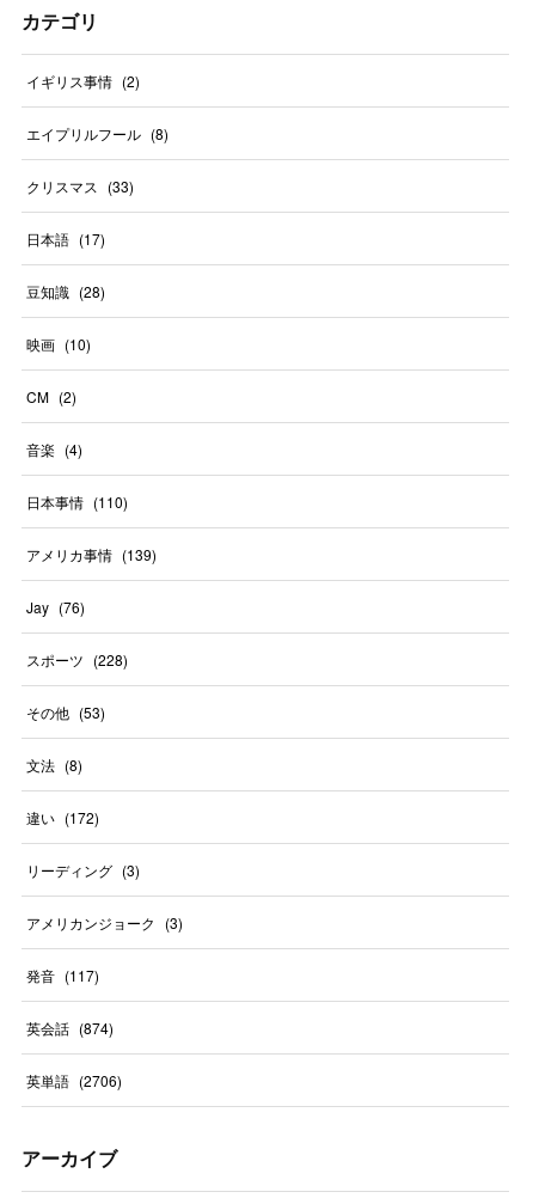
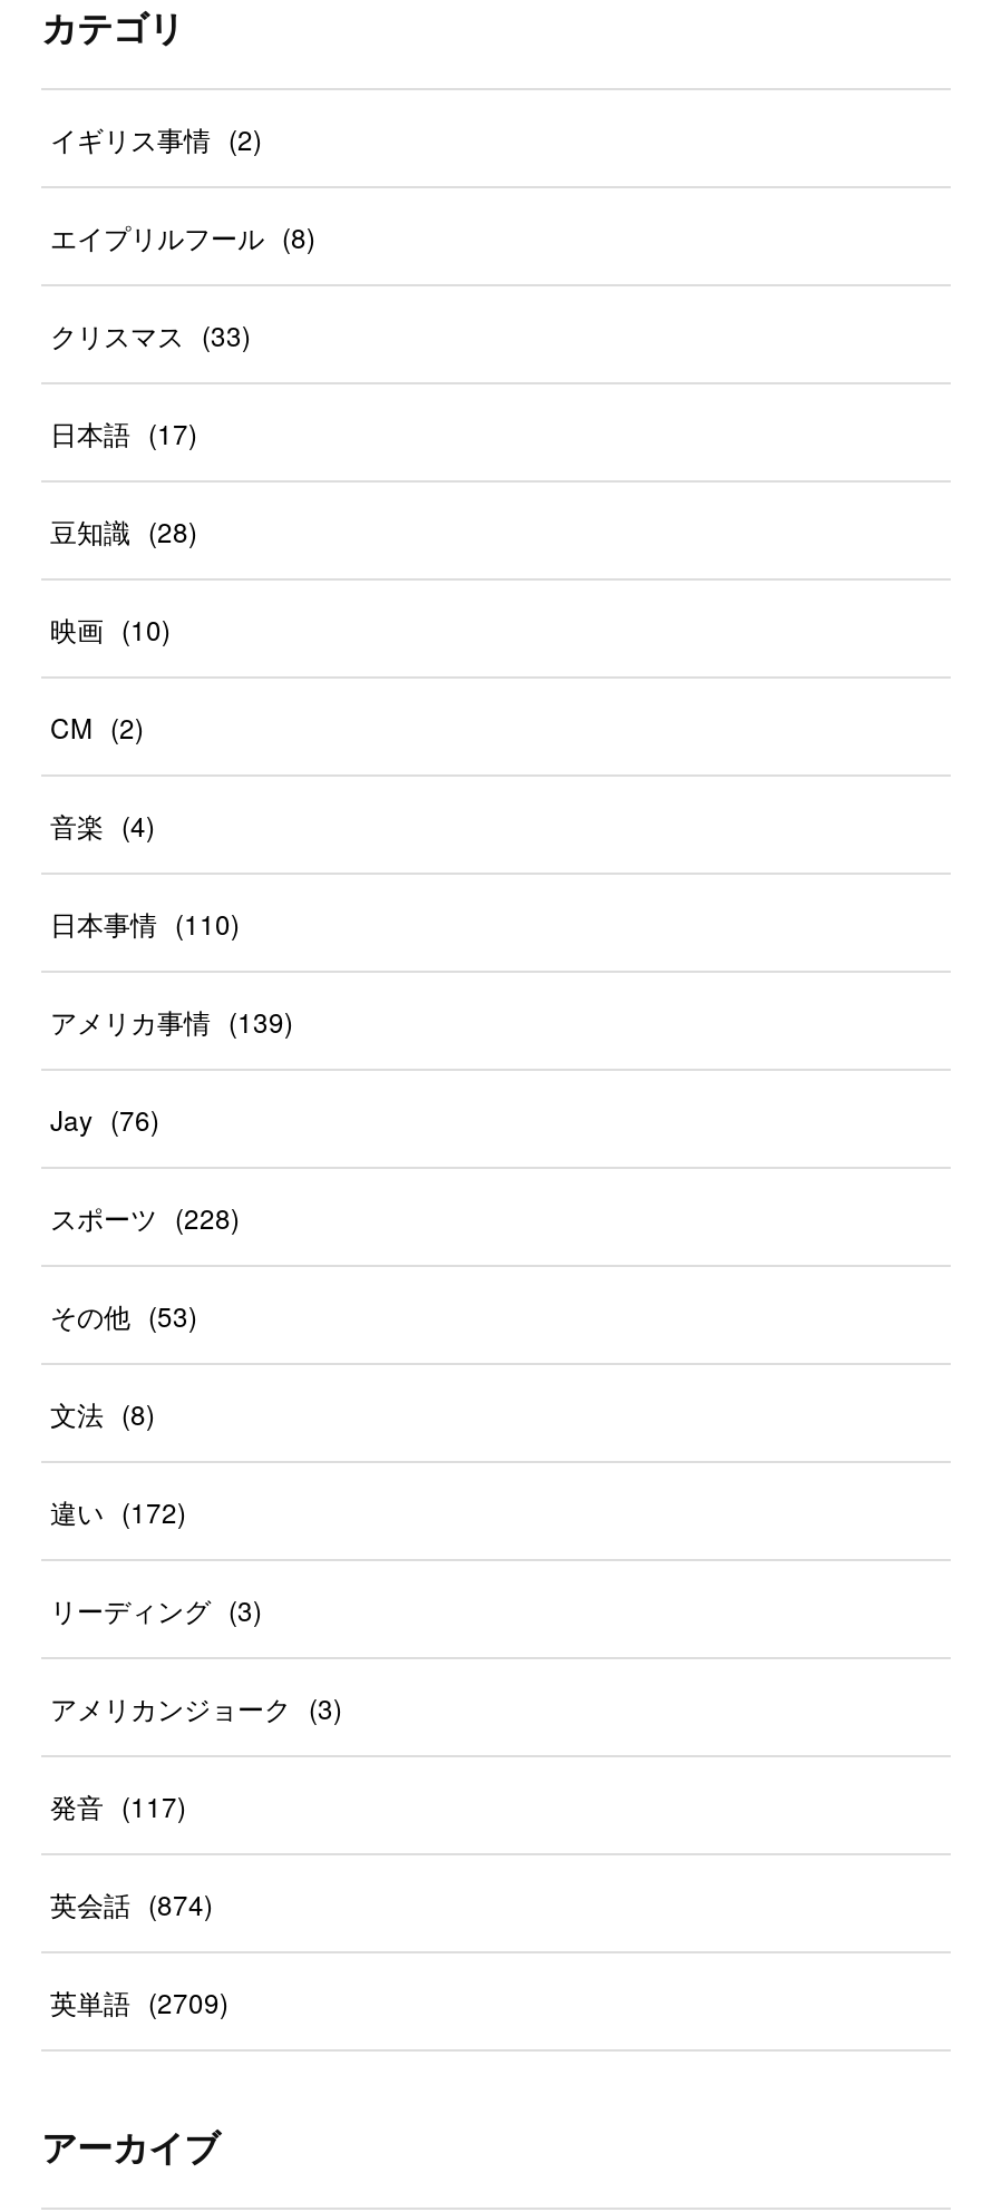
- 英単語 (2706)
+ 英単語 (2709)
